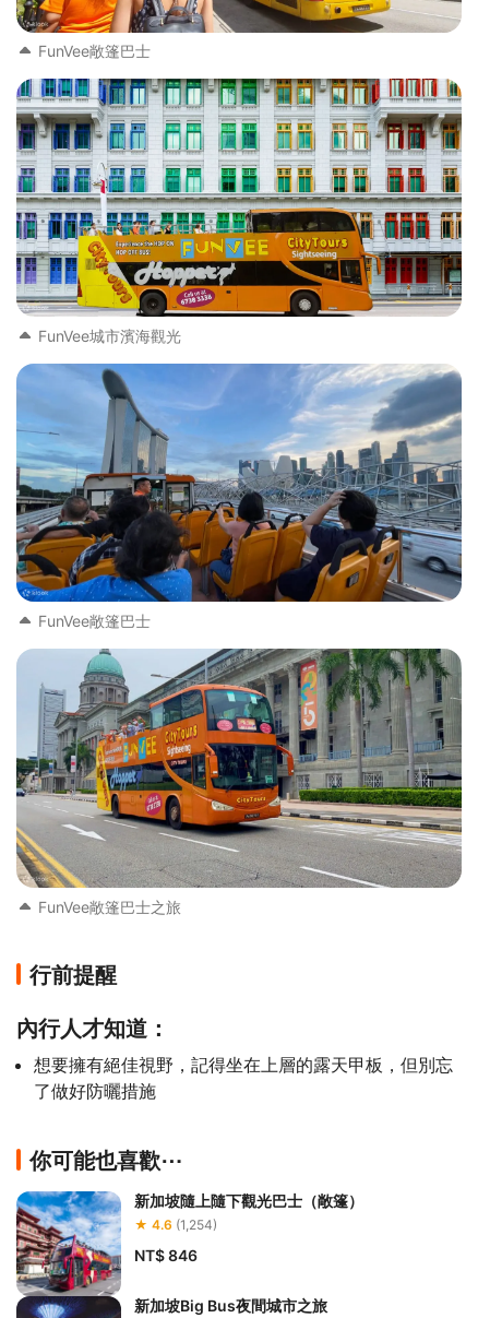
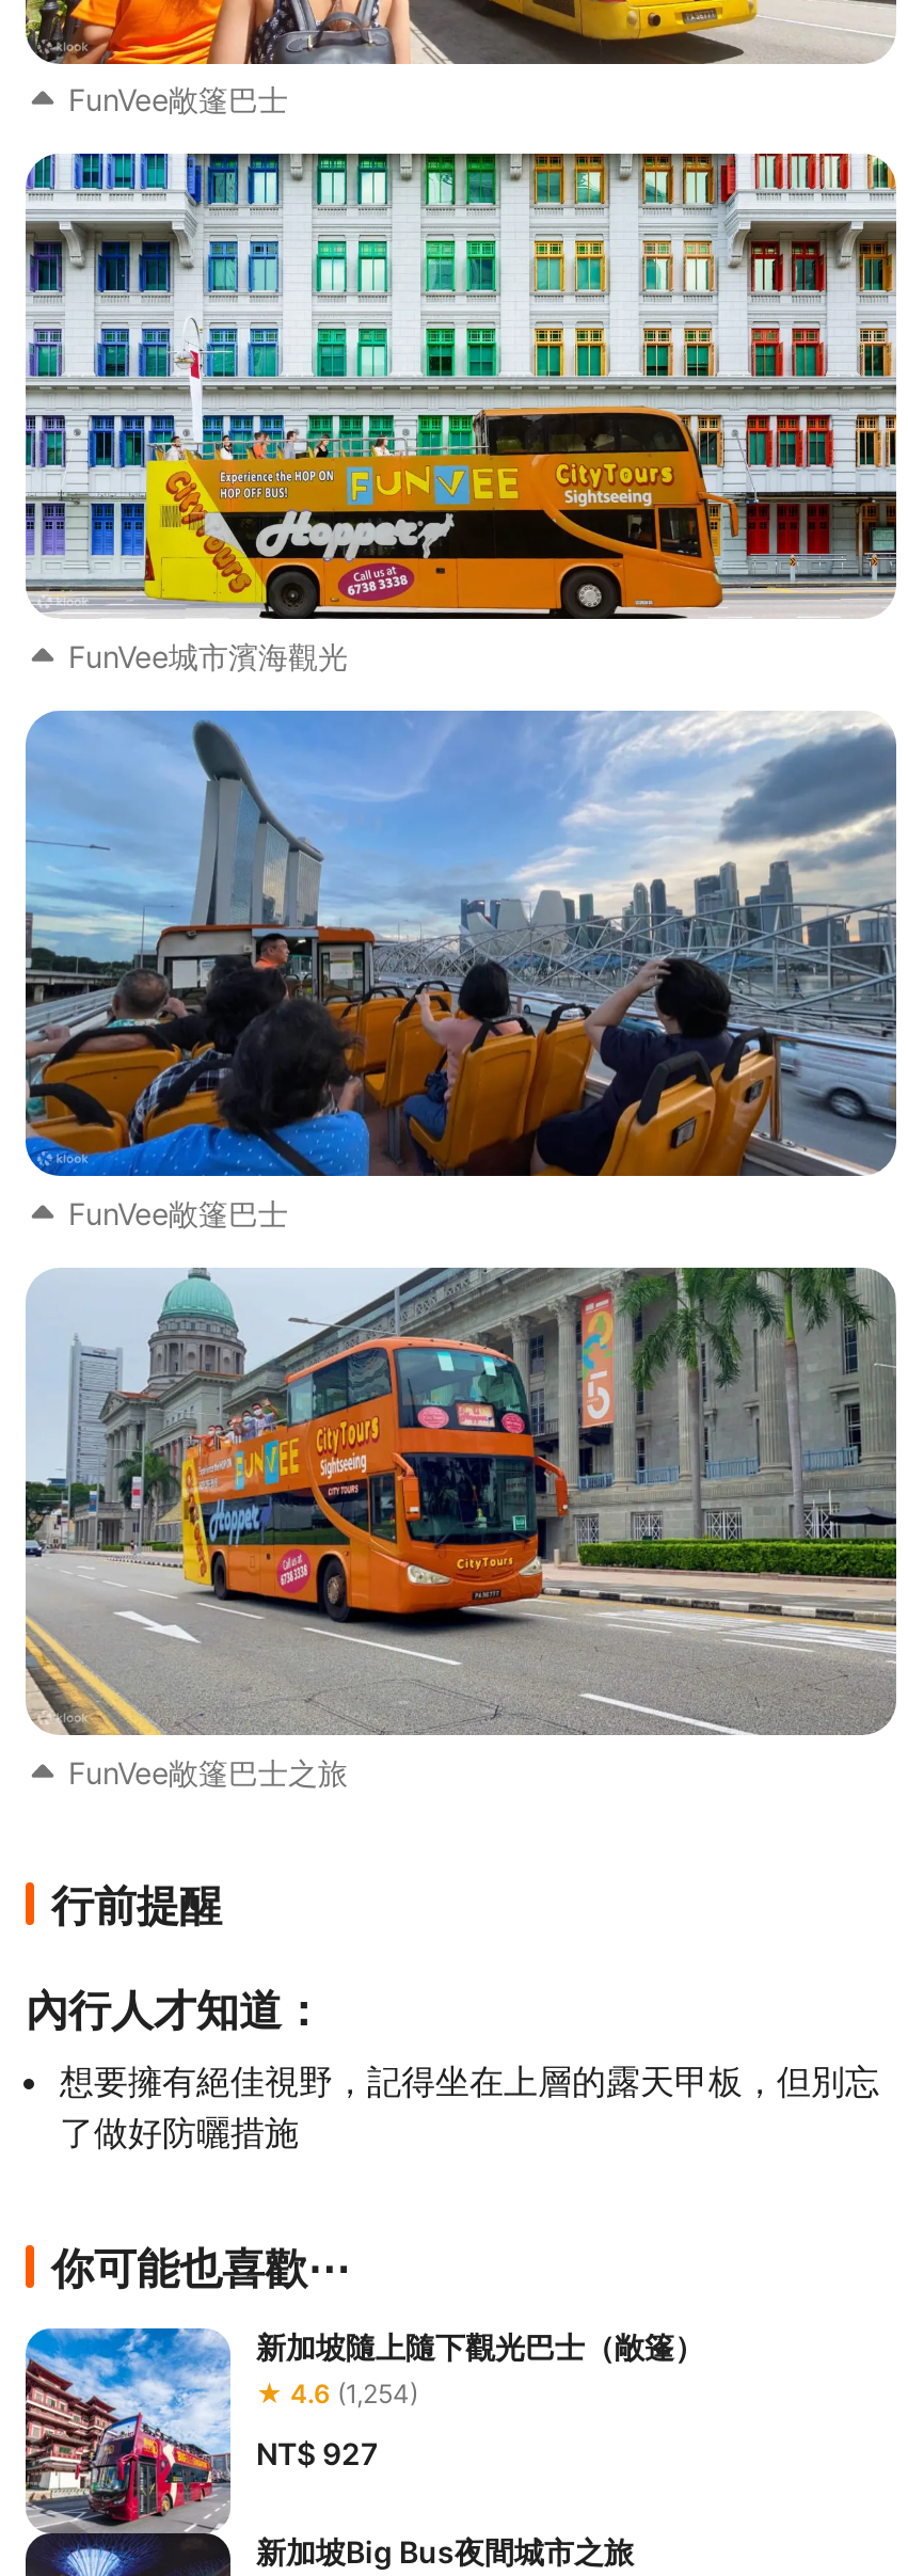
- NT$ 846
+ NT$ 927
